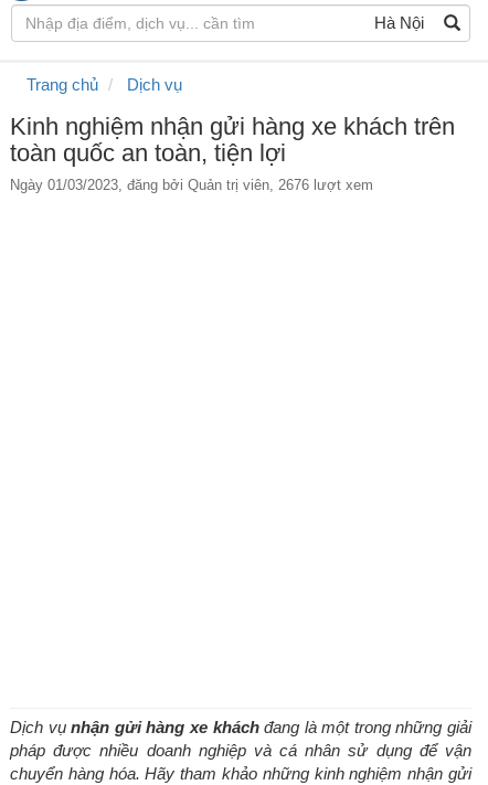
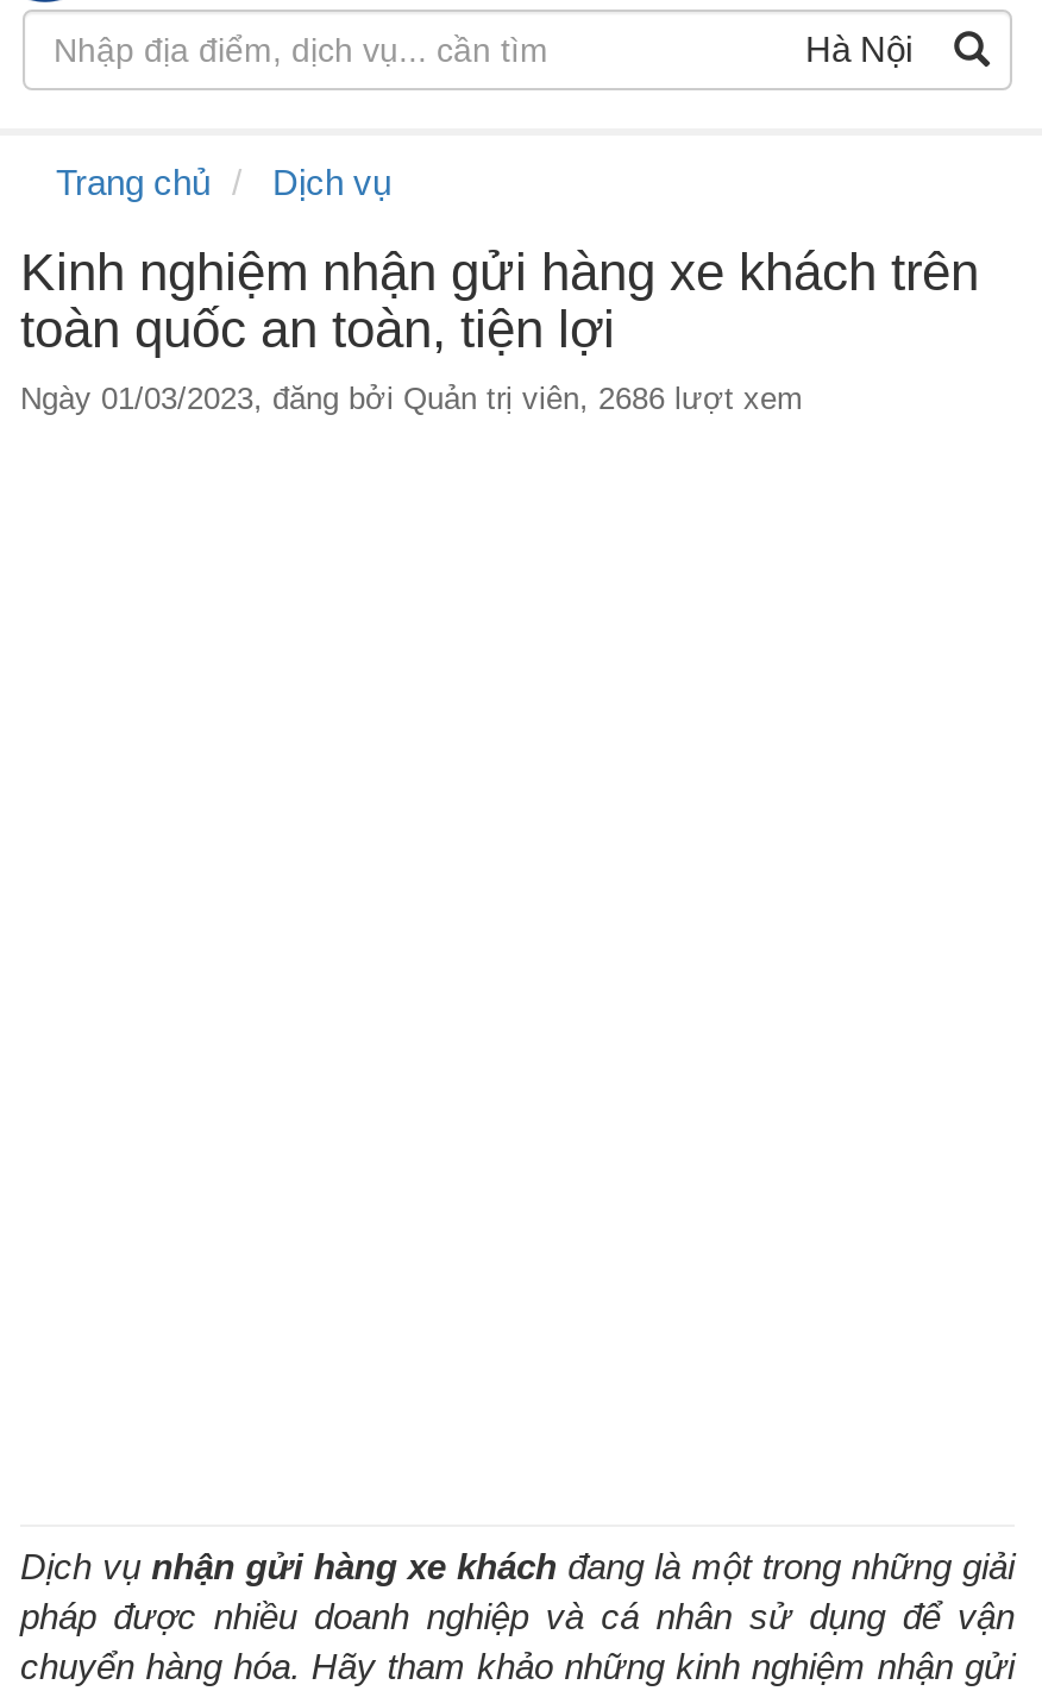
- Ngày 01/03/2023, đăng bởi Quản trị viên, 2676 lượt xem
+ Ngày 01/03/2023, đăng bởi Quản trị viên, 2686 lượt xem
